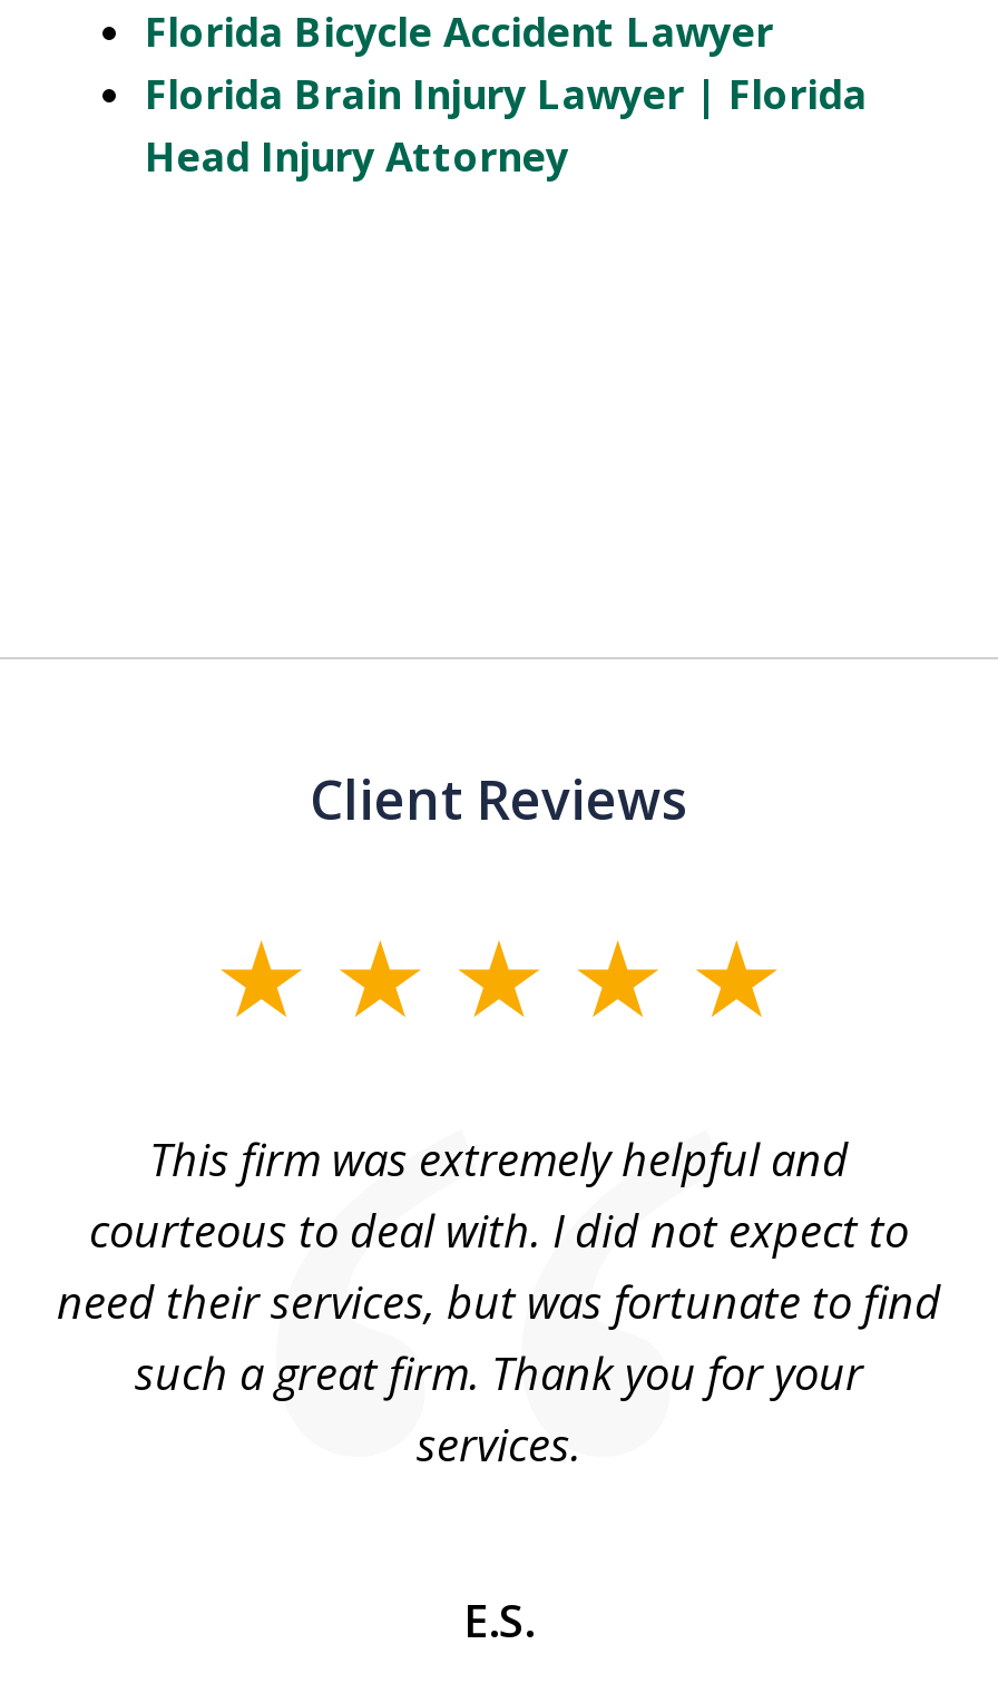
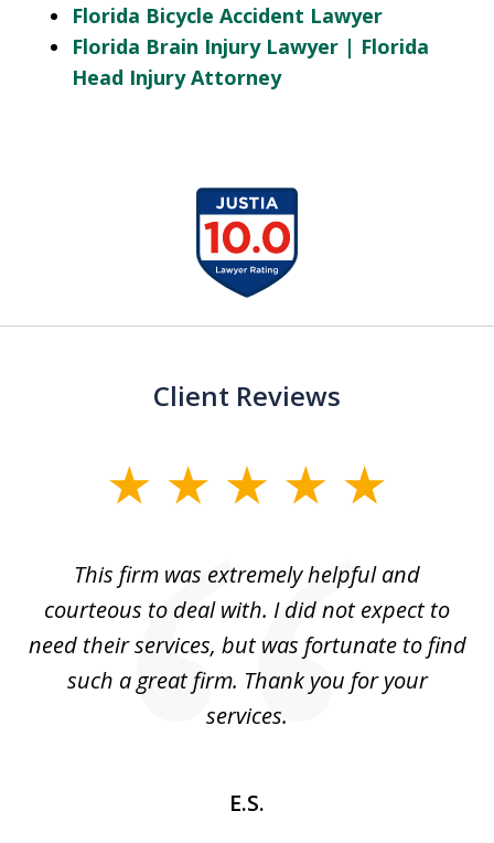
+ [image]
